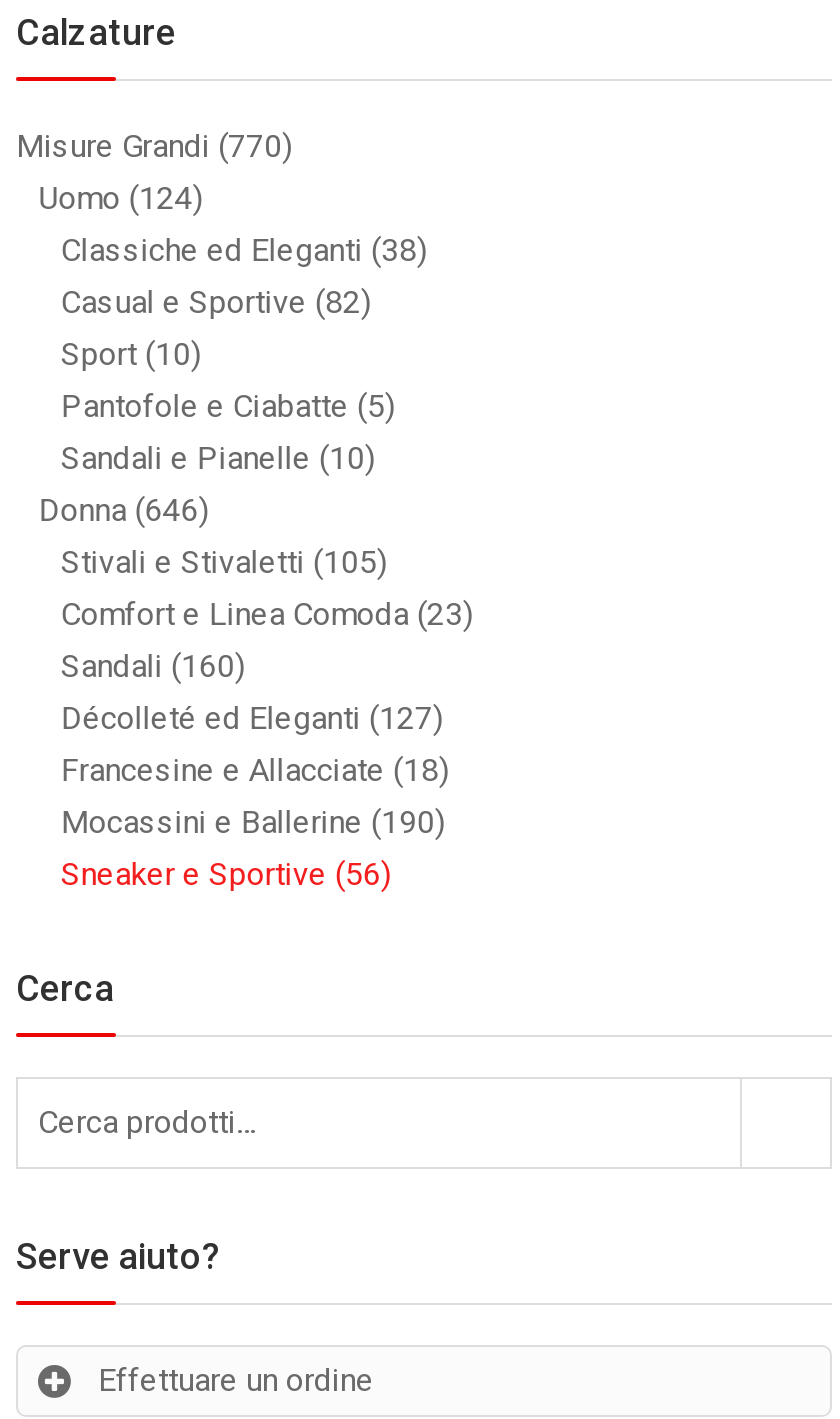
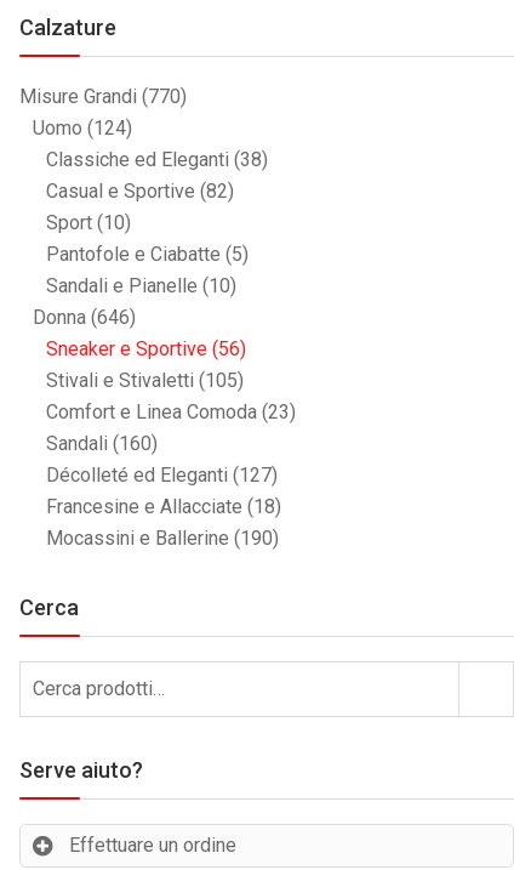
moved down: Stivali e Stivaletti (105) | Comfort e Linea Comoda (23) | Sandali (160) | Décolleté ed Eleganti (127) | Francesine e Allacciate (18) | Mocassini e Ballerine (190)

moved up: Sneaker e Sportive (56)
